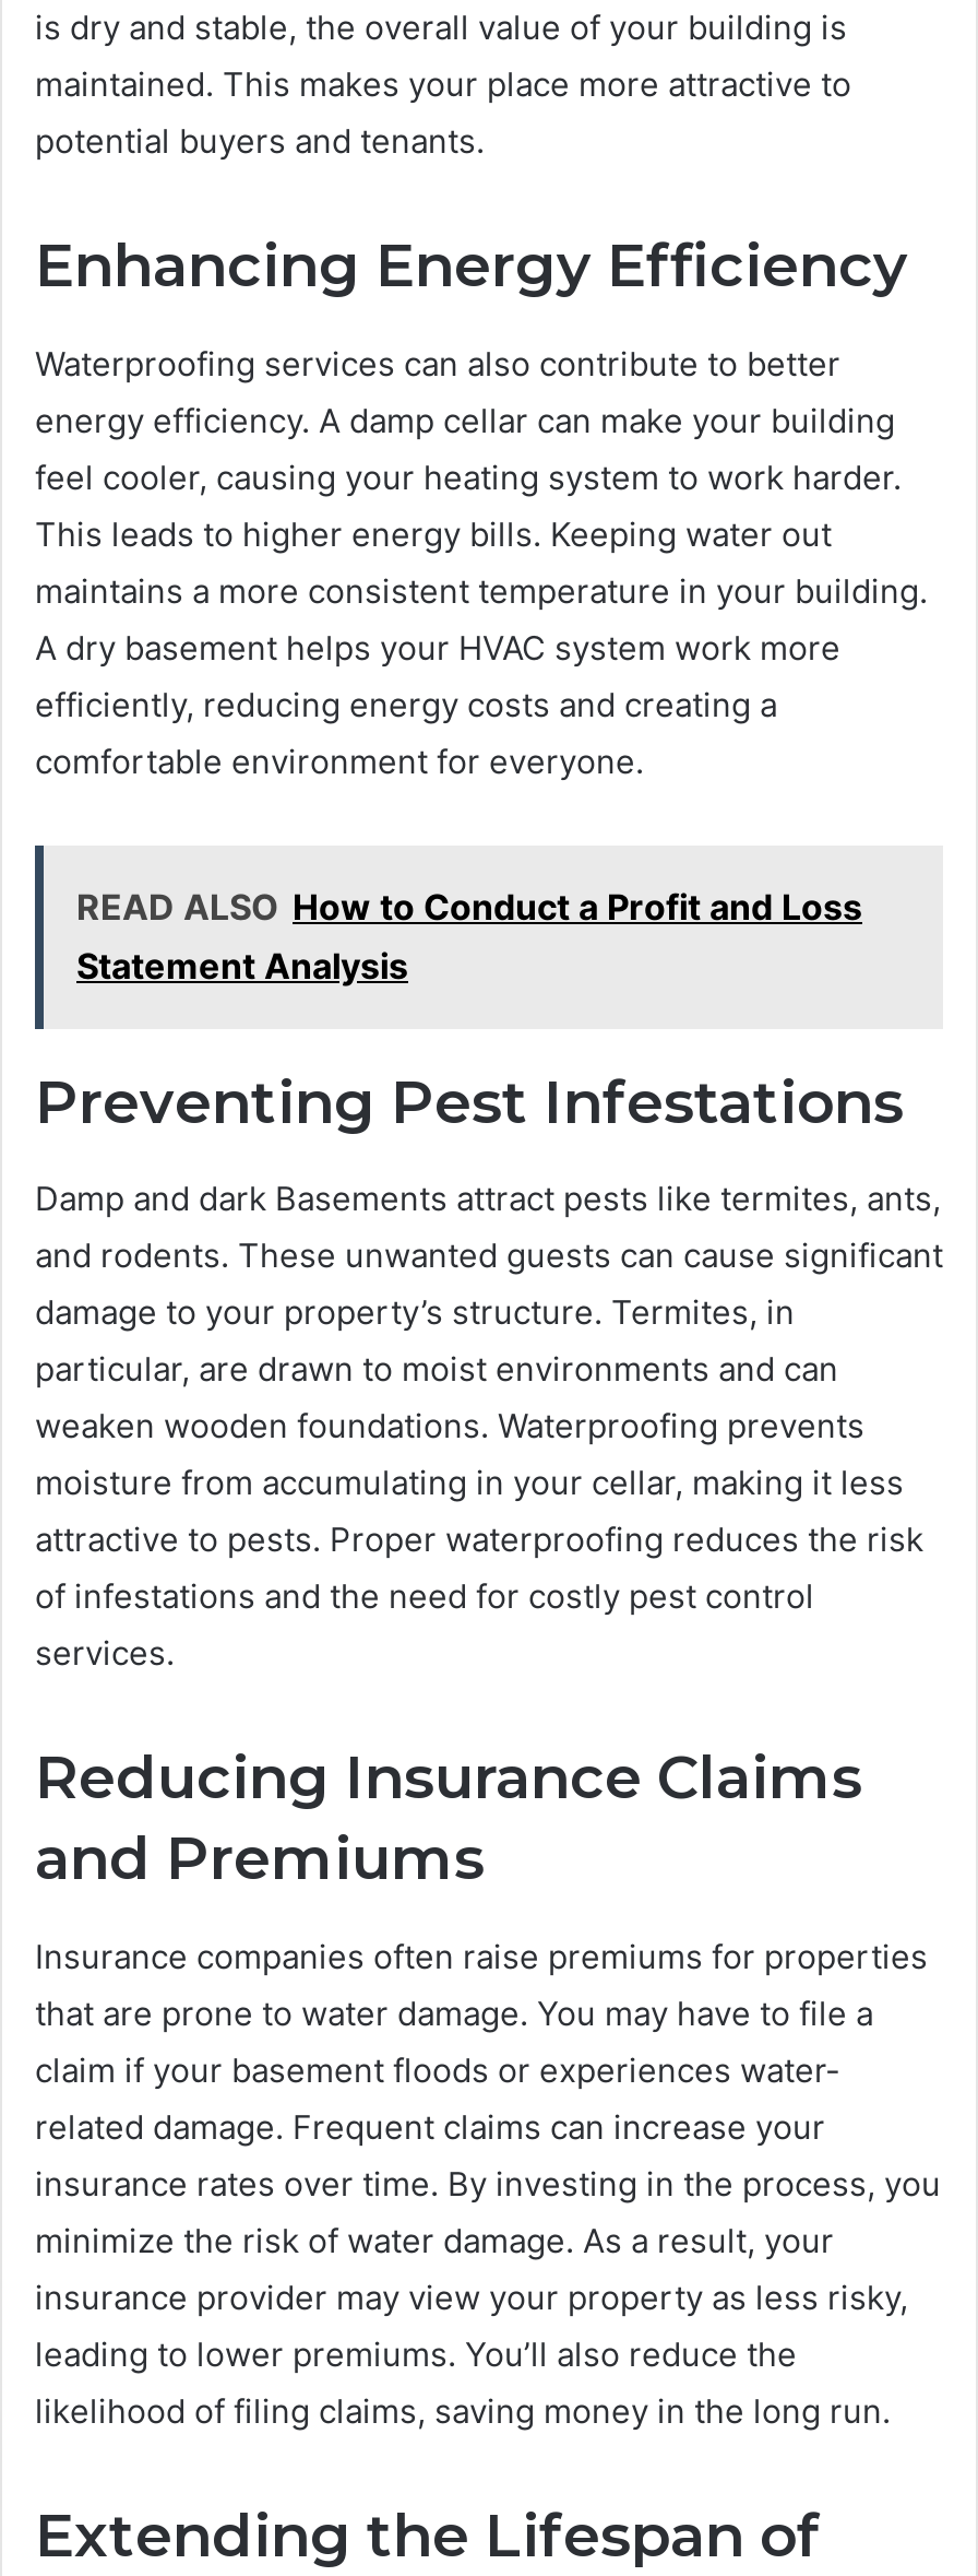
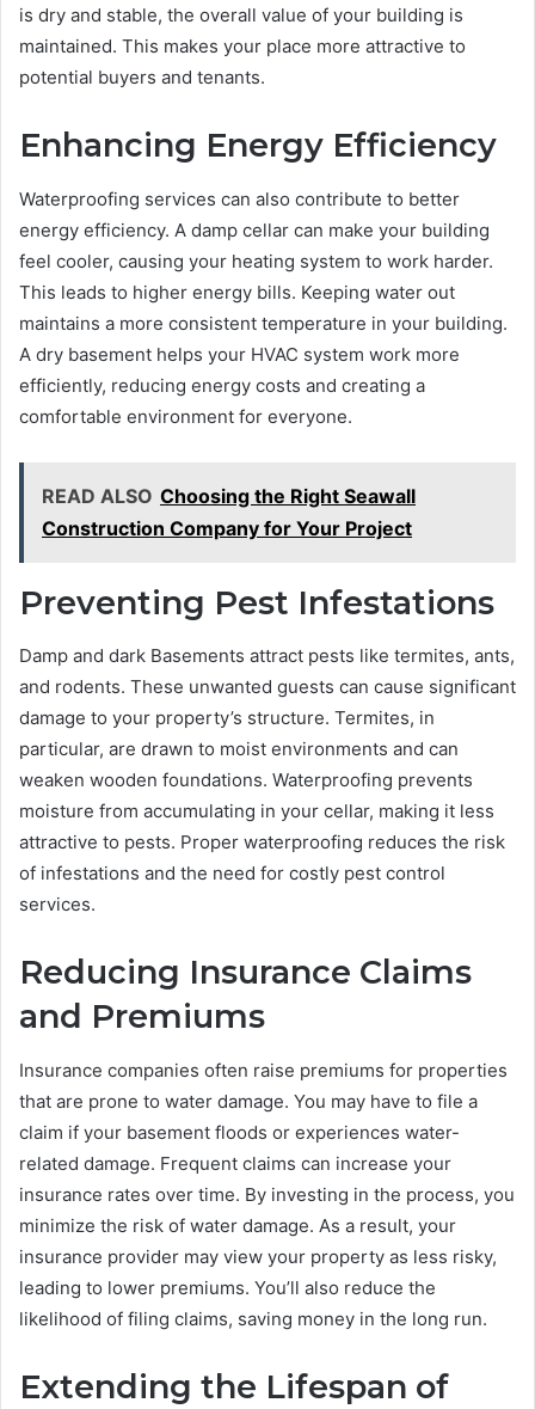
- READ ALSO How to Conduct a Profit and Loss
- Statement Analysis
+ READ ALSO Choosing the Right Seawall
+ Construction Company for Your Project
